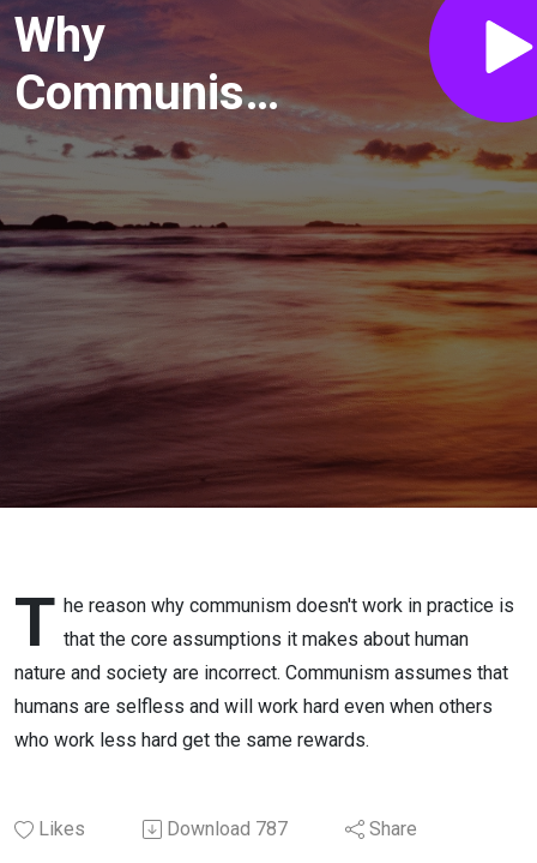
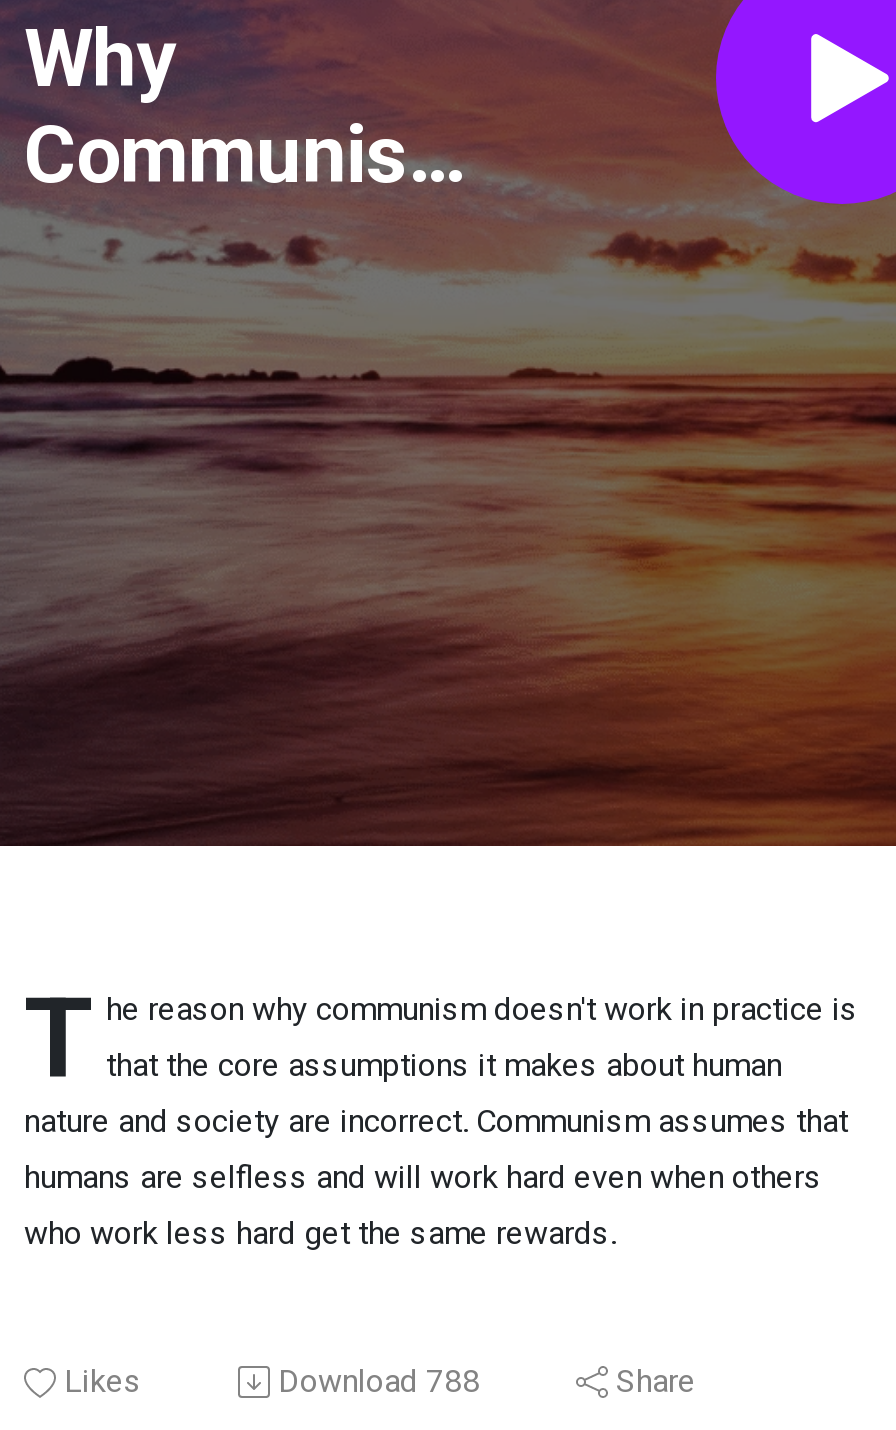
- Download 787
+ Download 788
